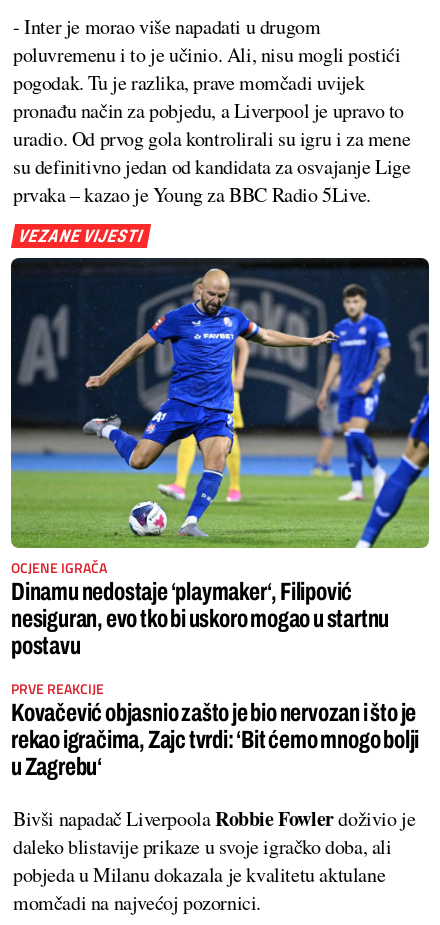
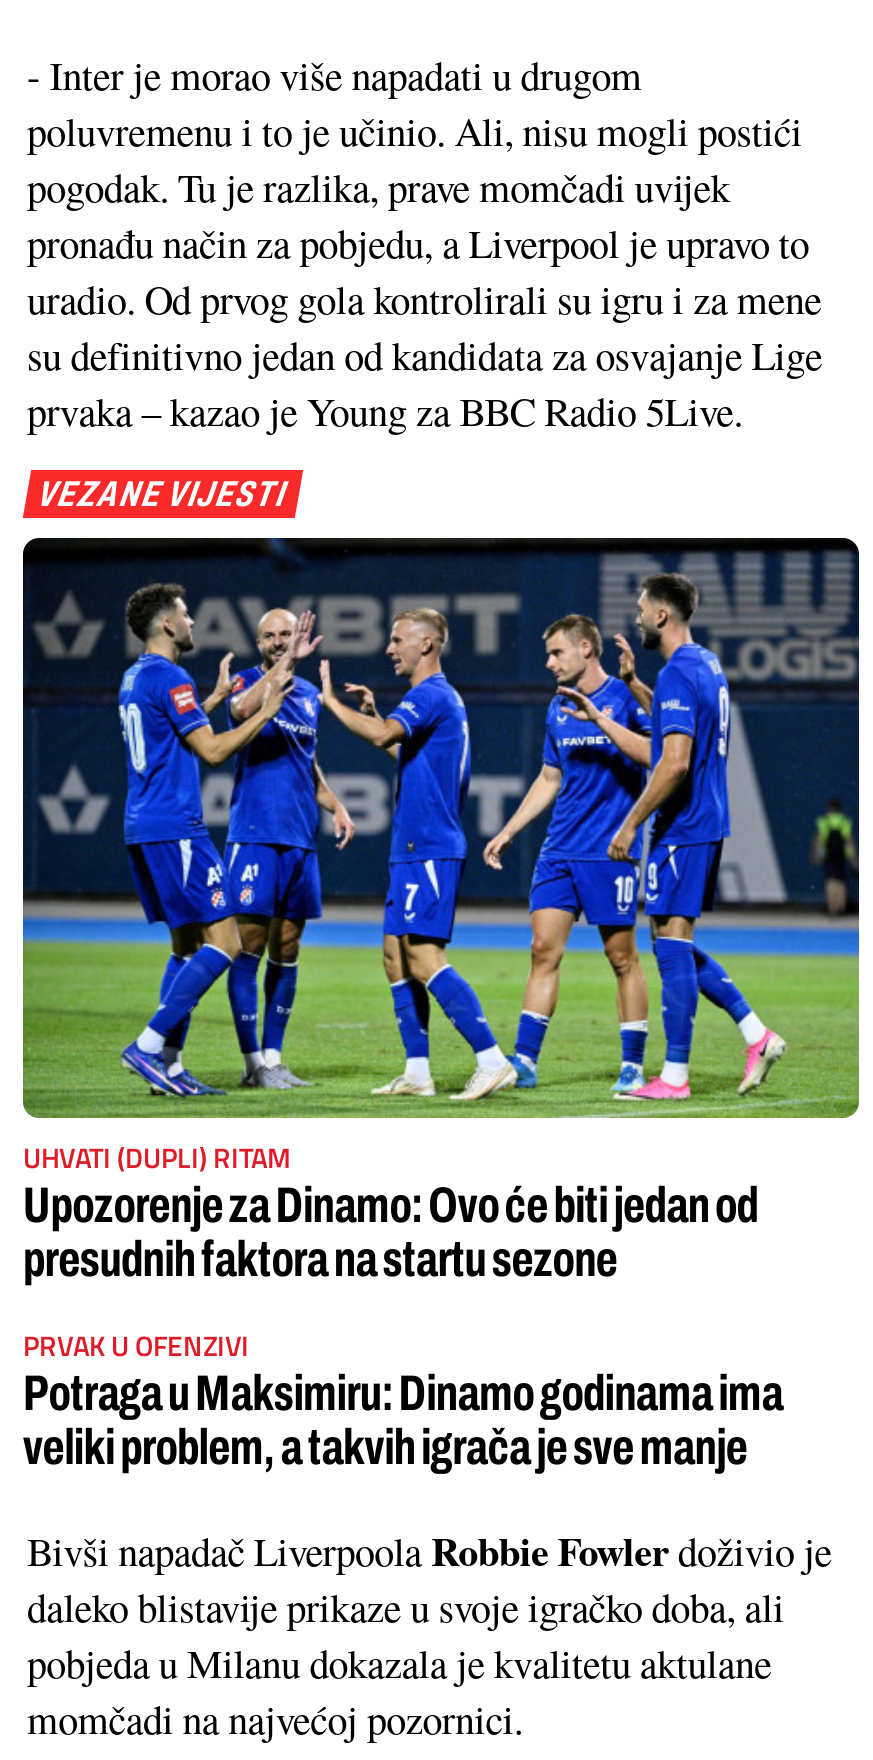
- [image]
- OCJENE IGRAČA
- Dinamu nedostaje ‘playmaker‘, Filipović
- nesiguran, evo tko bi uskoro mogao u startnu
- postavu
+ [image]
+ UHVATI (DUPLI) RITAM
+ Upozorenje za Dinamo: Ovo će biti jedan od
+ presudnih faktora na startu sezone

- PRVE REAKCIJE
- Kovačević objasnio zašto je bio nervozan i što je
- rekao igračima, Zajc tvrdi: ‘Bit ćemo mnogo bolji
- u Zagrebu‘
+ PRVAK U OFENZIVI
+ Potraga u Maksimiru: Dinamo godinama ima
+ veliki problem, a takvih igrača je sve manje
